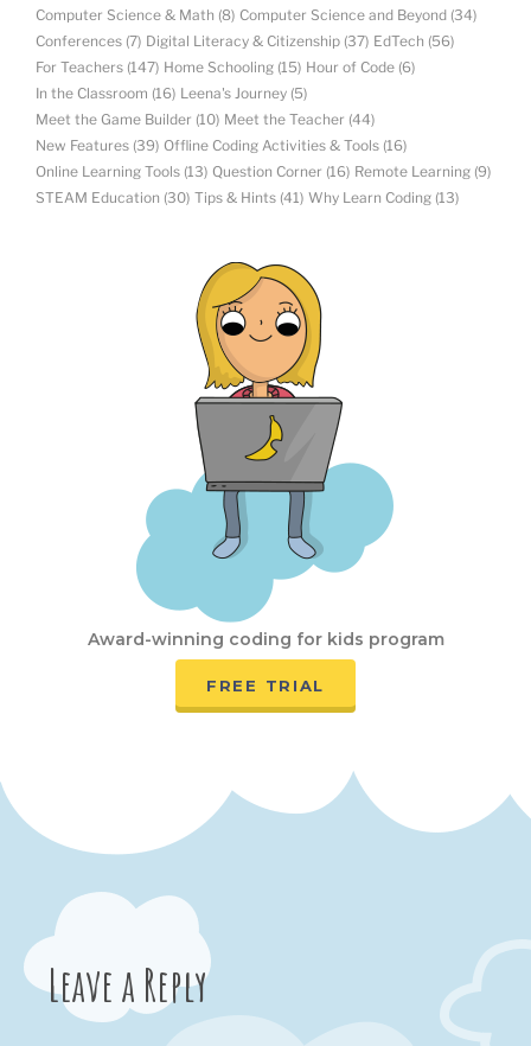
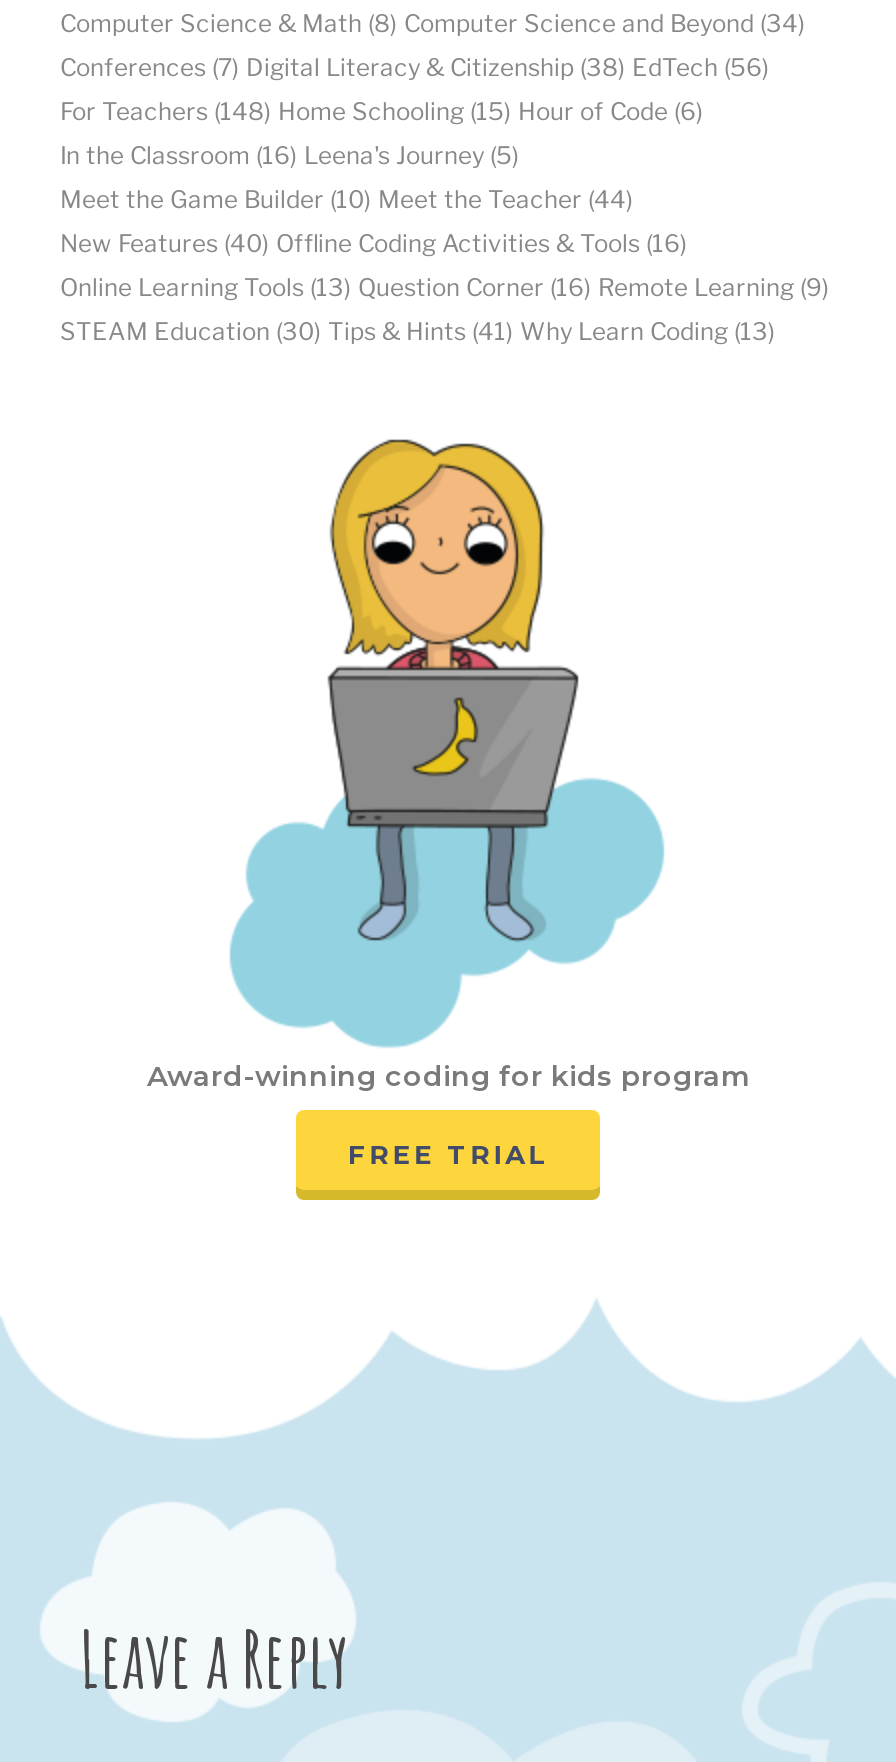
- Conferences (7) Digital Literacy & Citizenship (37) EdTech (56)
+ Conferences (7) Digital Literacy & Citizenship (38) EdTech (56)

- For Teachers (147) Home Schooling (15) Hour of Code (6)
+ For Teachers (148) Home Schooling (15) Hour of Code (6)

- New Features (39) Offline Coding Activities & Tools (16)
+ New Features (40) Offline Coding Activities & Tools (16)
